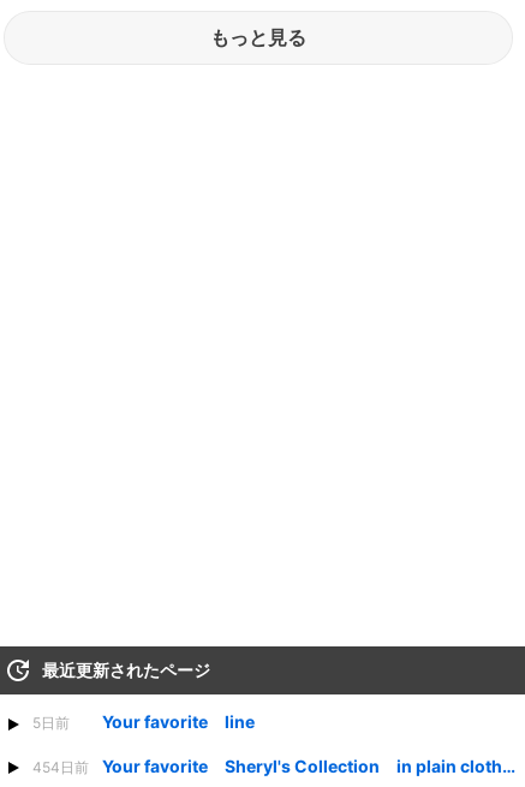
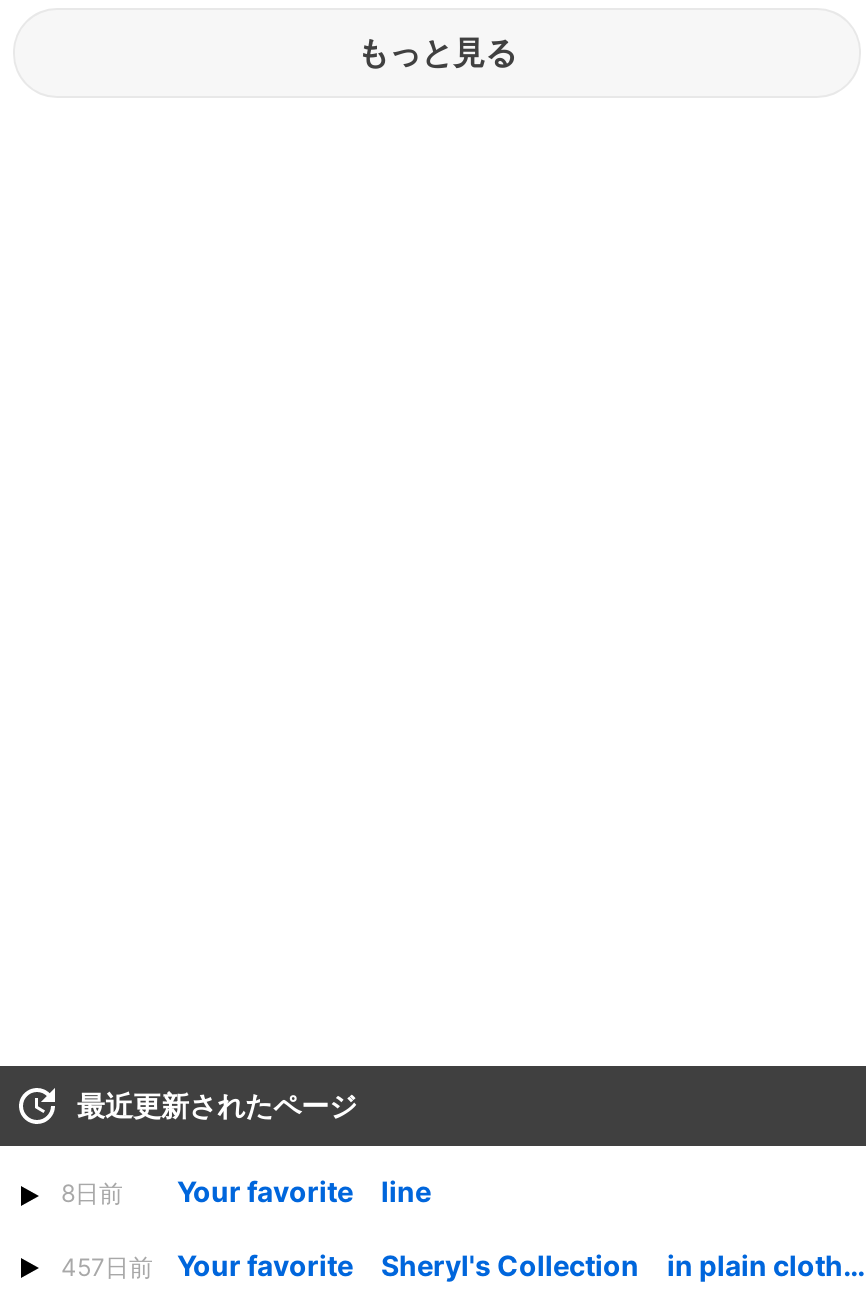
- 5日前 Your favorite line
+ 8日前 Your favorite line

- 454日前
+ 457日前
